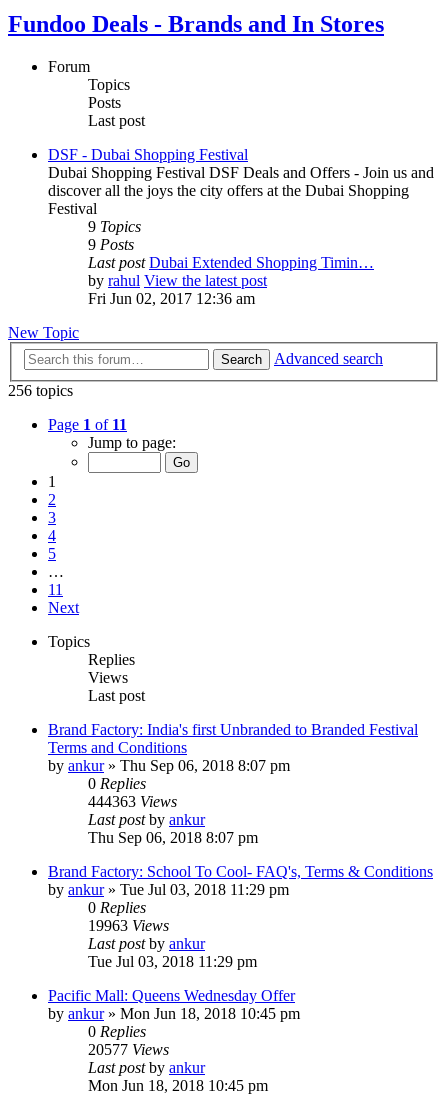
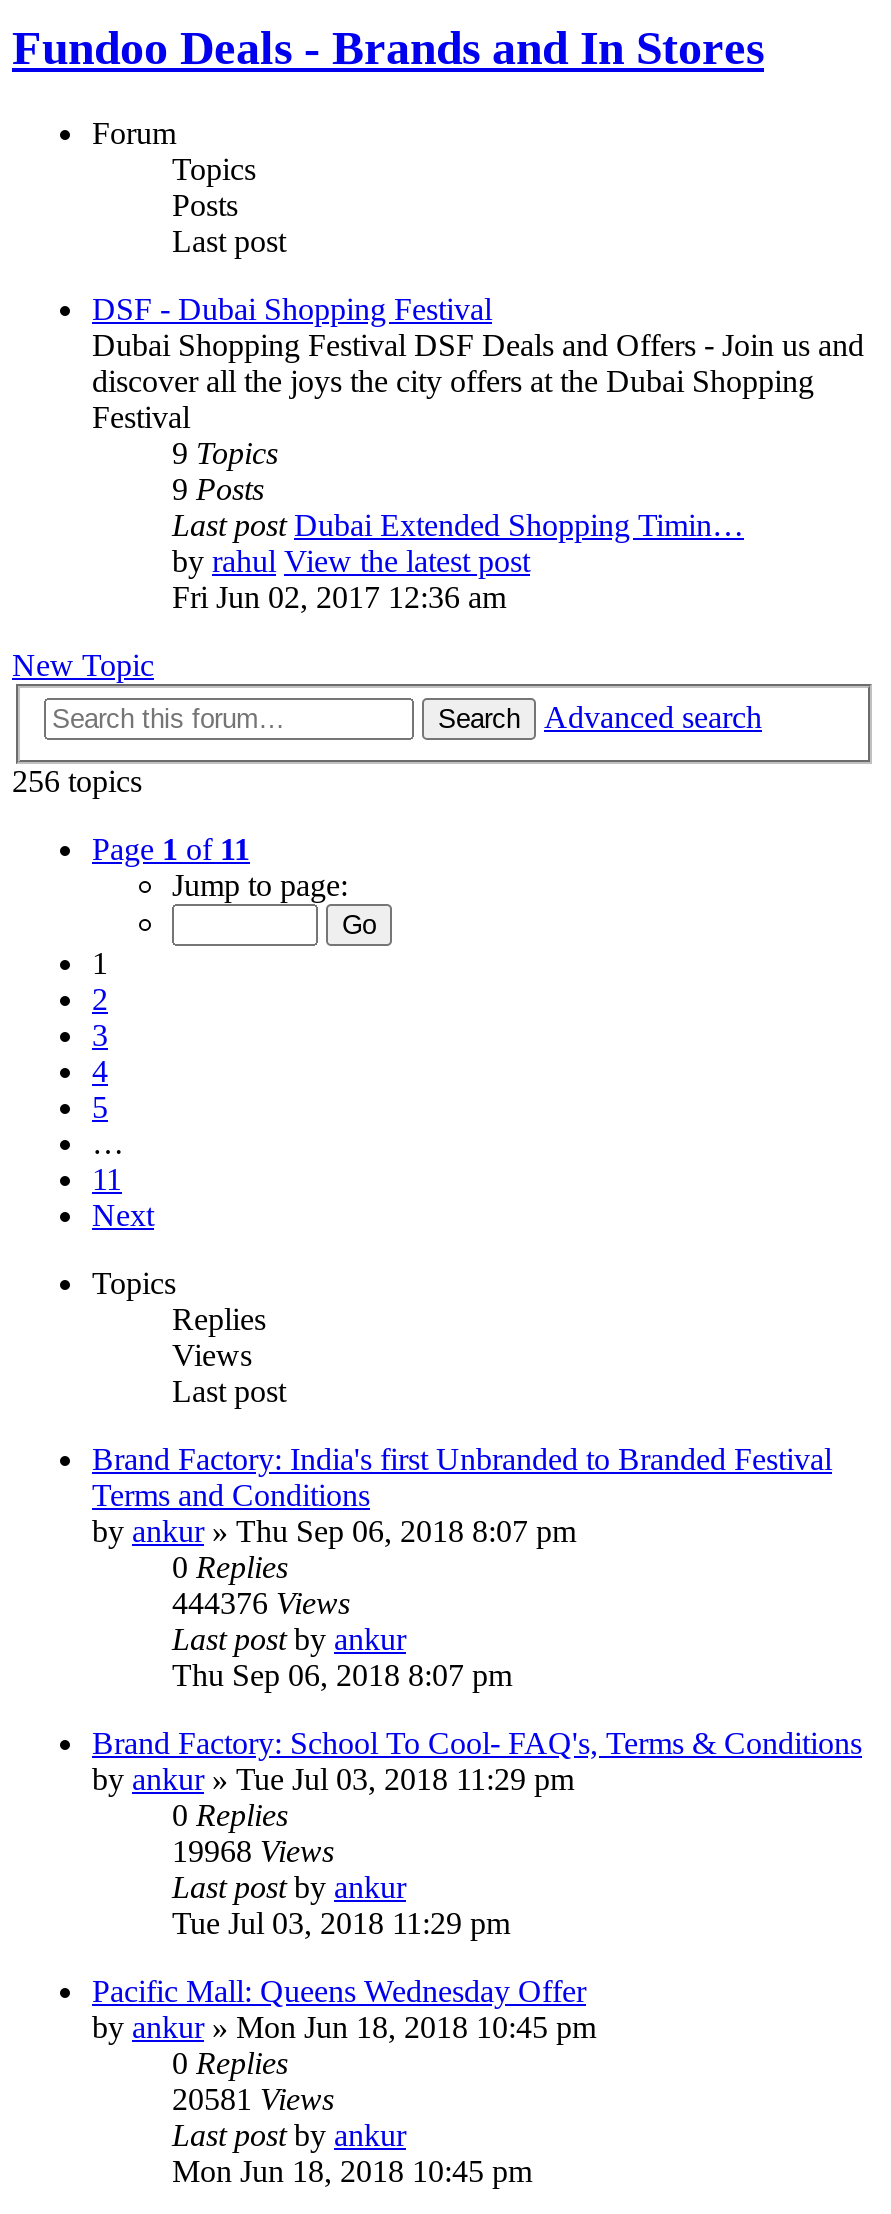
- 444363 Views
+ 444376 Views

- 19963 Views
+ 19968 Views

- 20577 Views
+ 20581 Views
